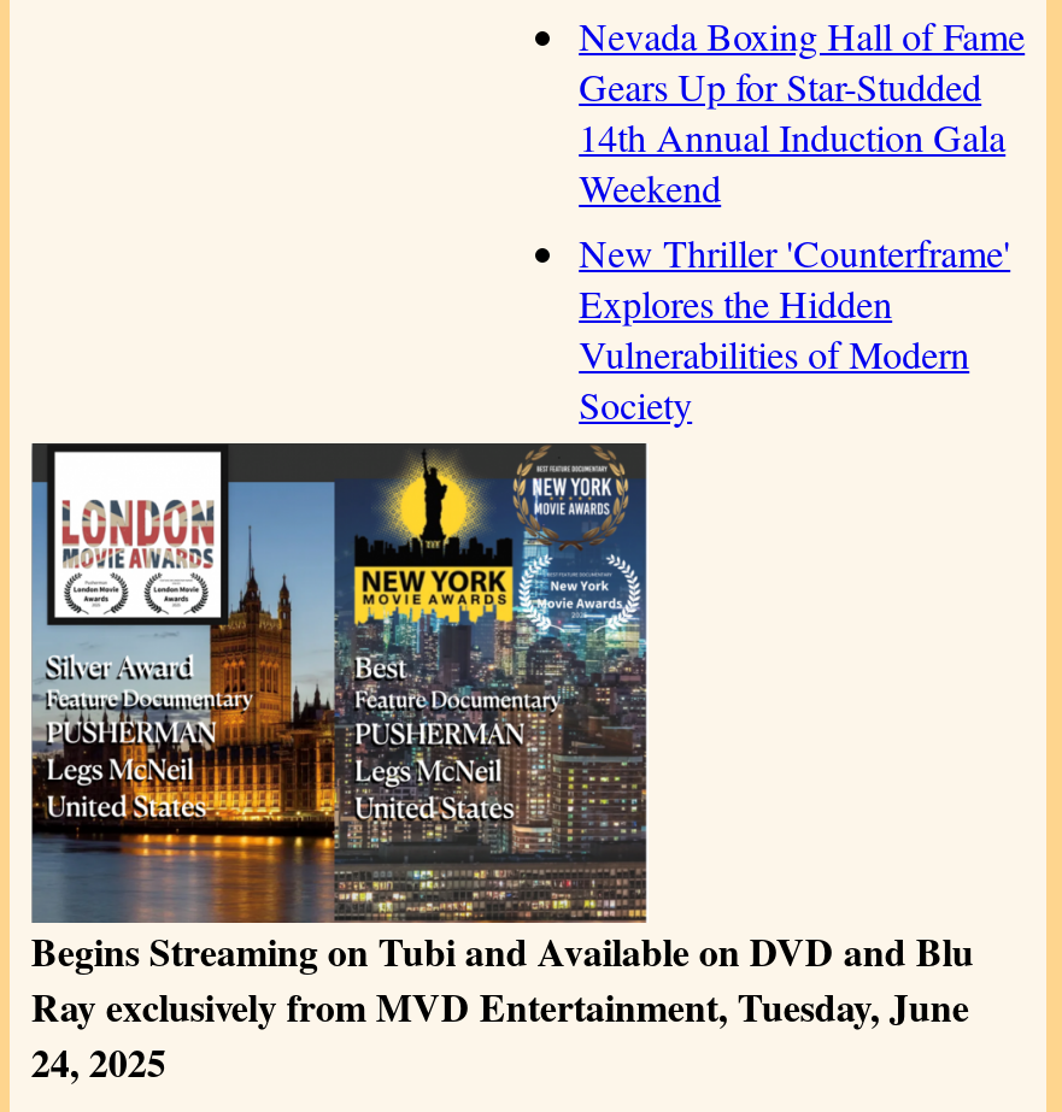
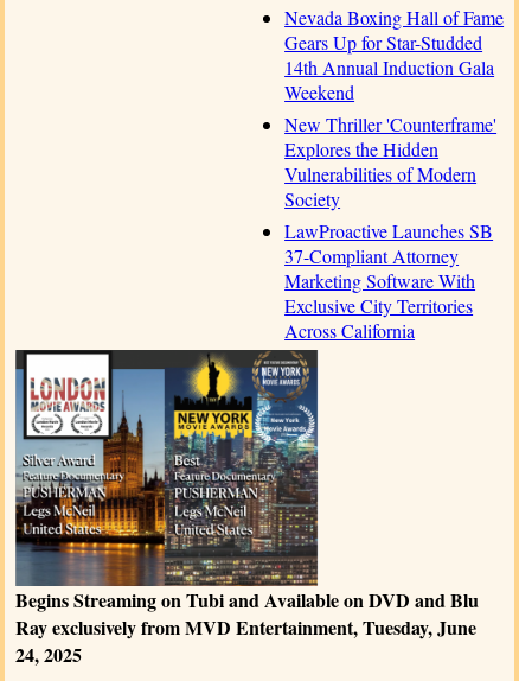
+ LawProactive Launches SB
+ 37-Compliant Attorney
+ Marketing Software With
+ Exclusive City Territories
+ Across California
